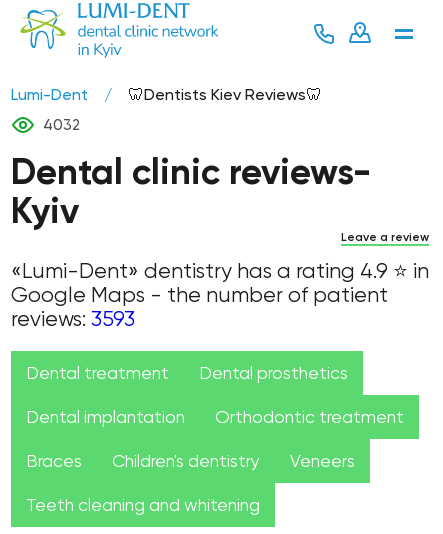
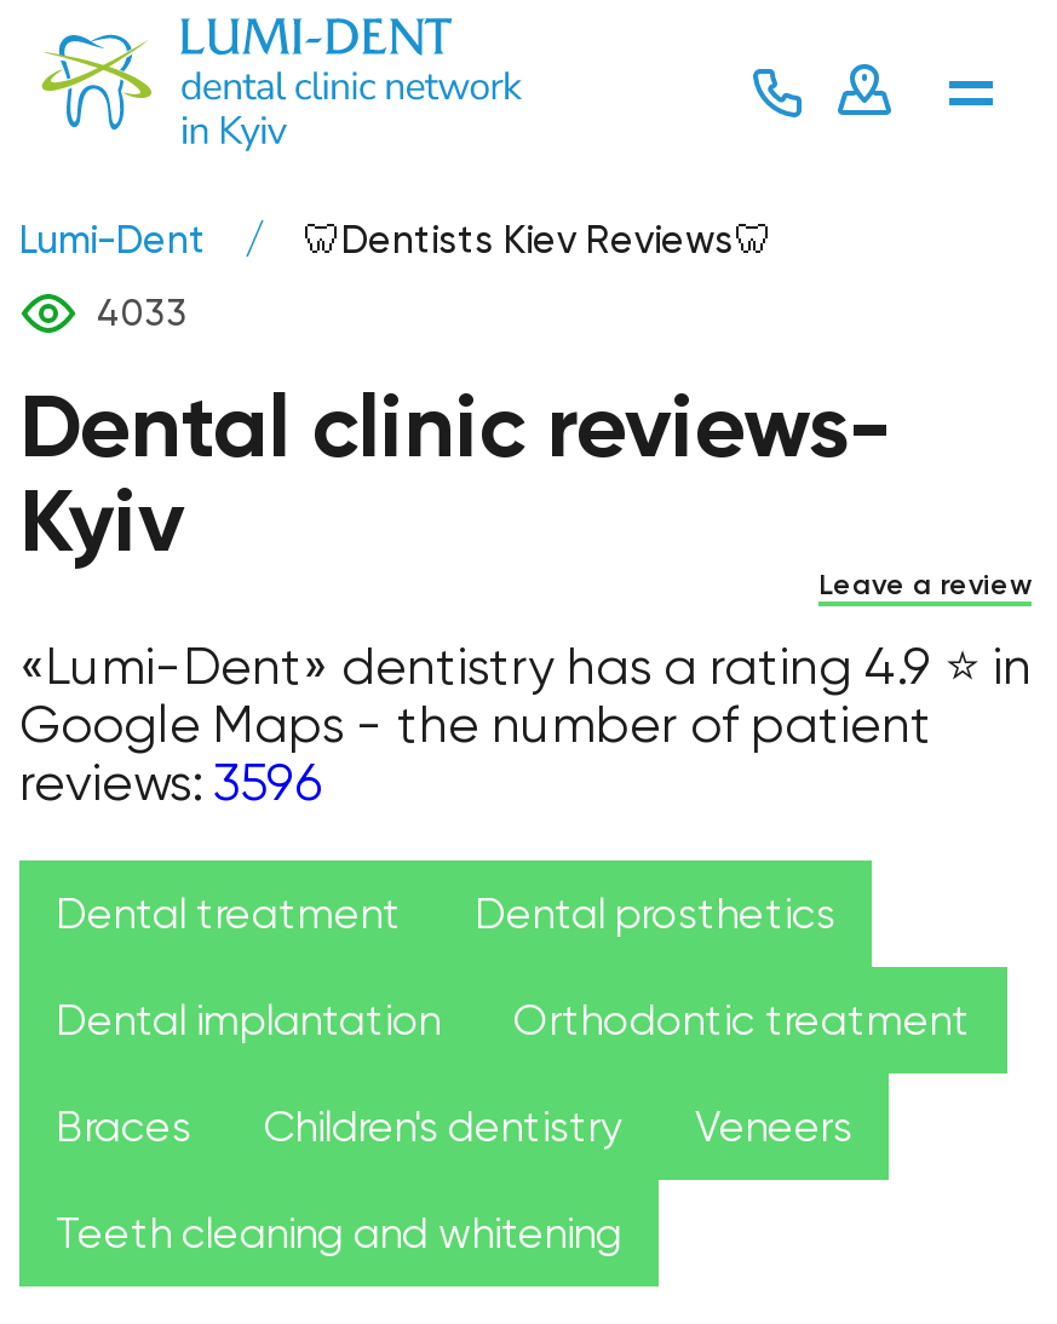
- 4032
+ 4033

- reviews: 3593
+ reviews: 3596
